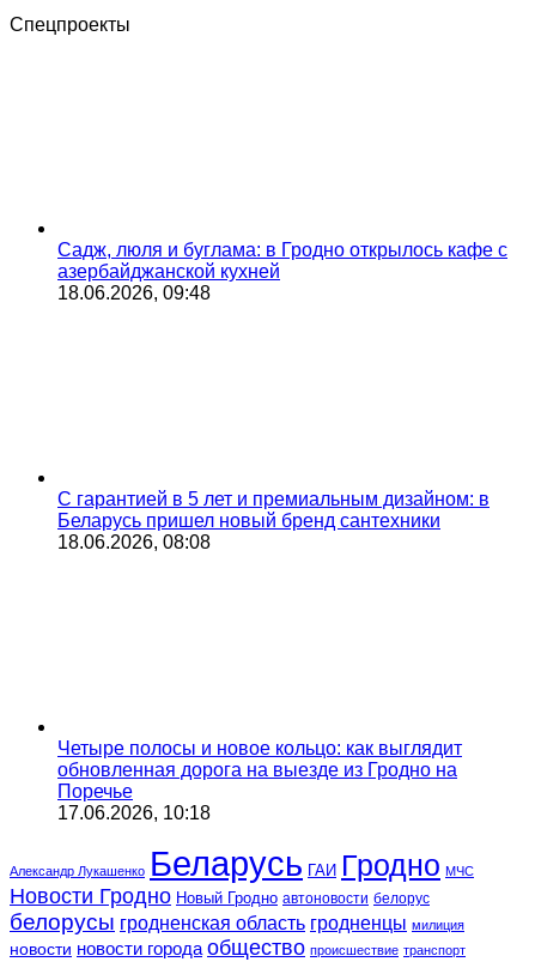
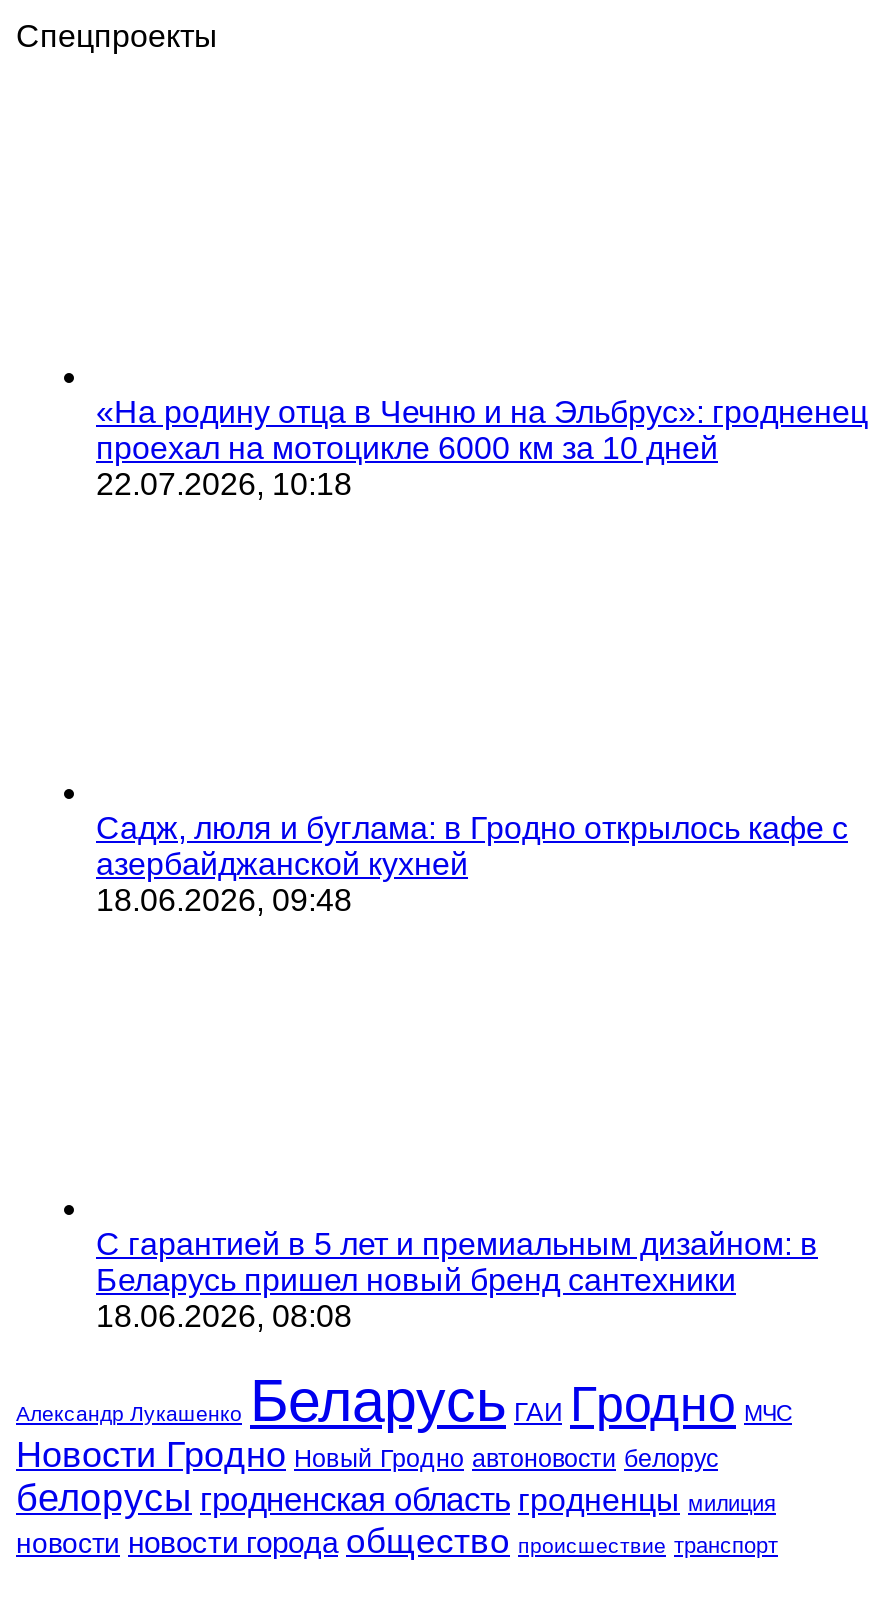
+ «На родину отца в Чечню и на Эльбрус»: гродненец
+ проехал на мотоцикле 6000 км за 10 дней
+ 22.07.2026, 10:18

moved down: Садж, люля и буглама: в Гродно открылось кафе с | азербайджанской кухней | 18.06.2026, 09:48 | С гарантией в 5 лет и премиальным дизайном: в | Беларусь пришел новый бренд сантехники | 18.06.2026, 08:08

- Четыре полосы и новое кольцо: как выглядит
- обновленная дорога на выезде из Гродно на
- Поречье
- 17.06.2026, 10:18
